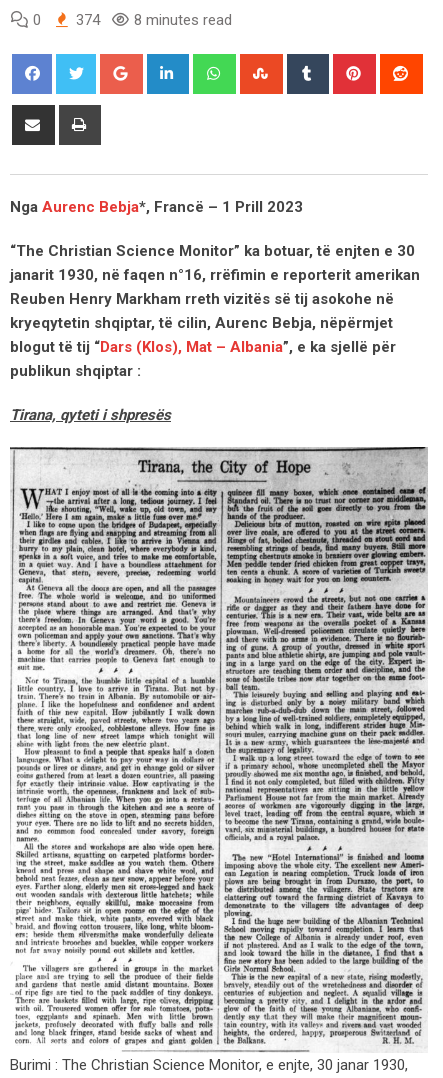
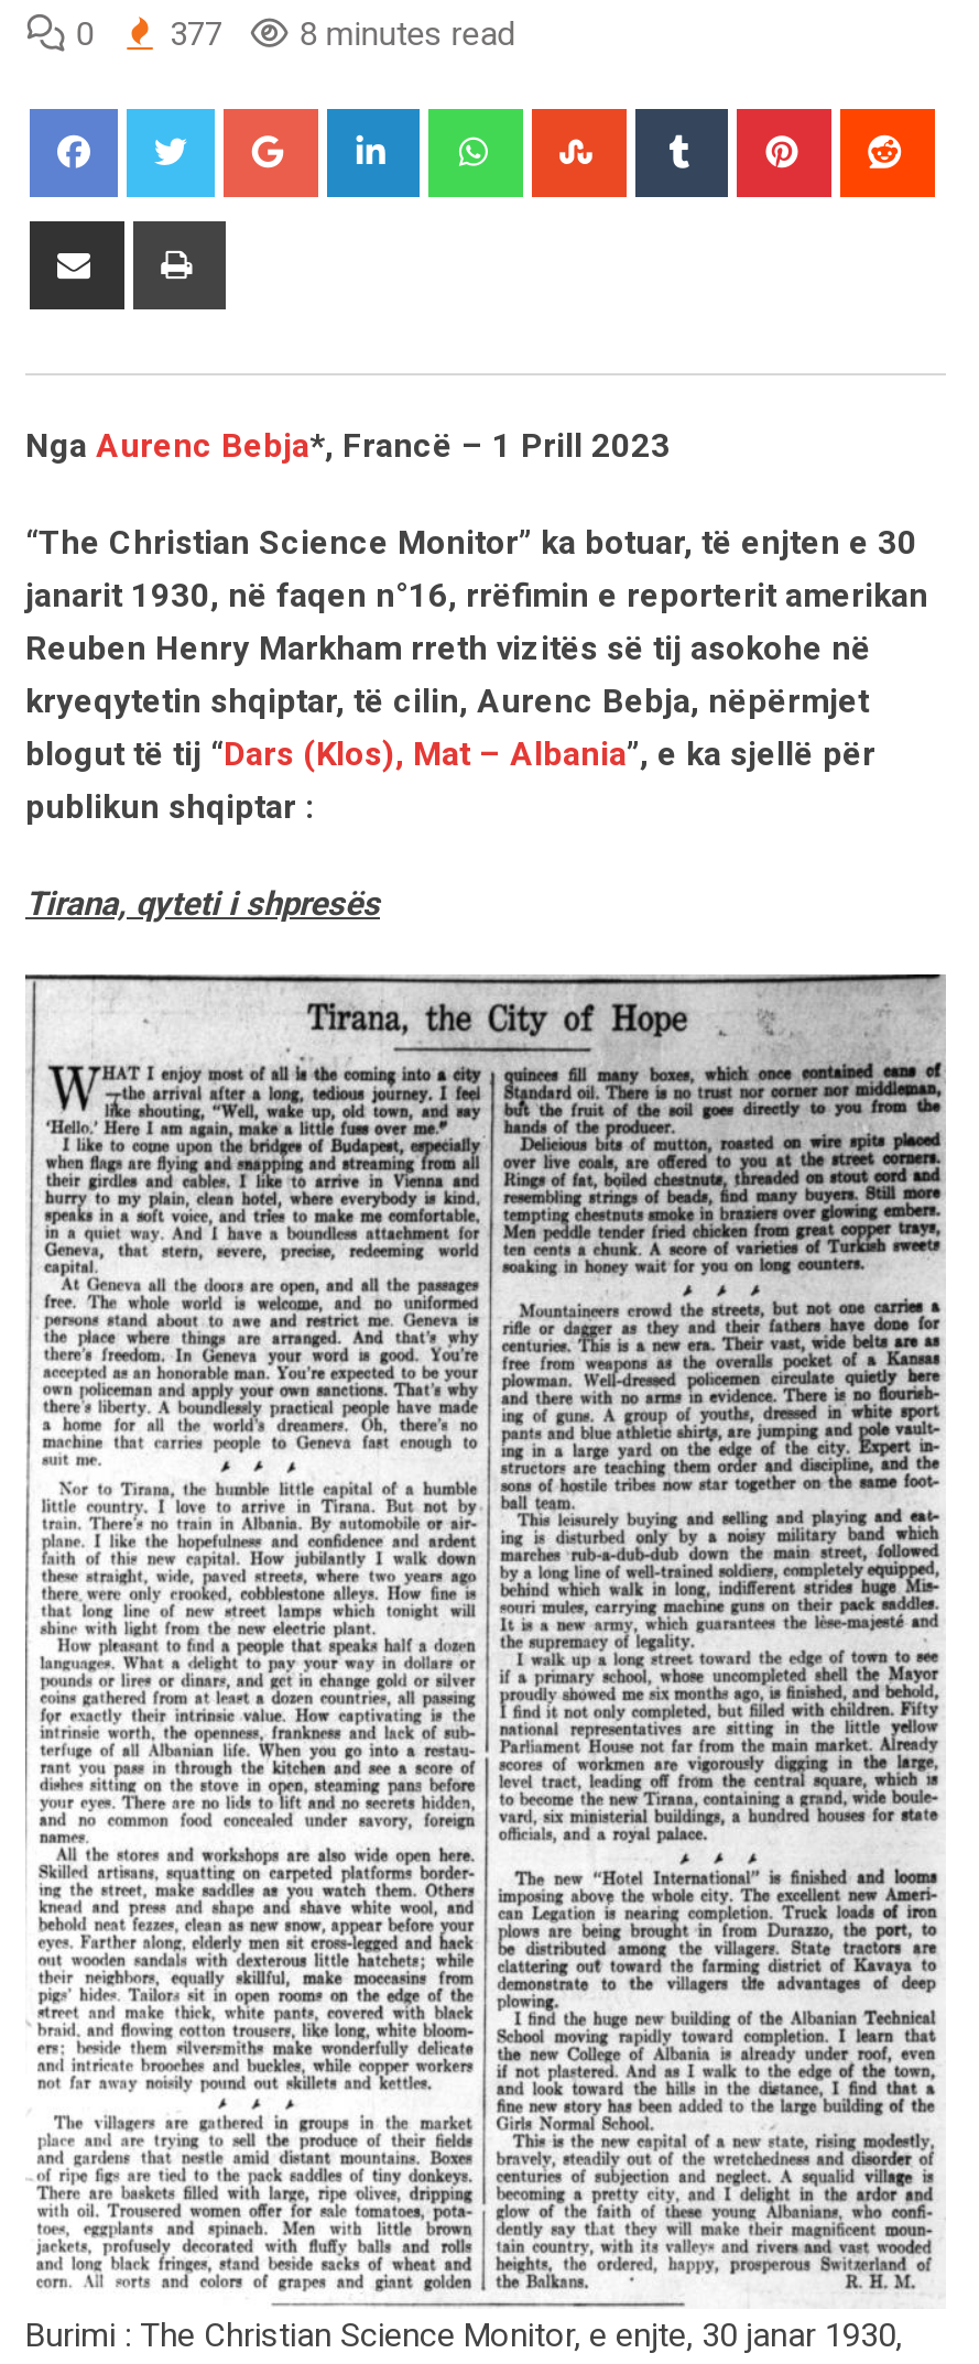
- 0 374 8 minutes read
+ 0 377 8 minutes read
